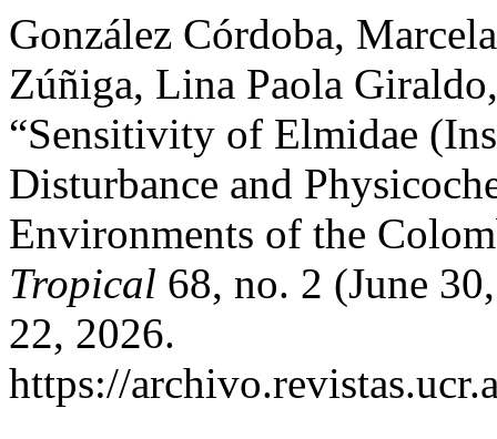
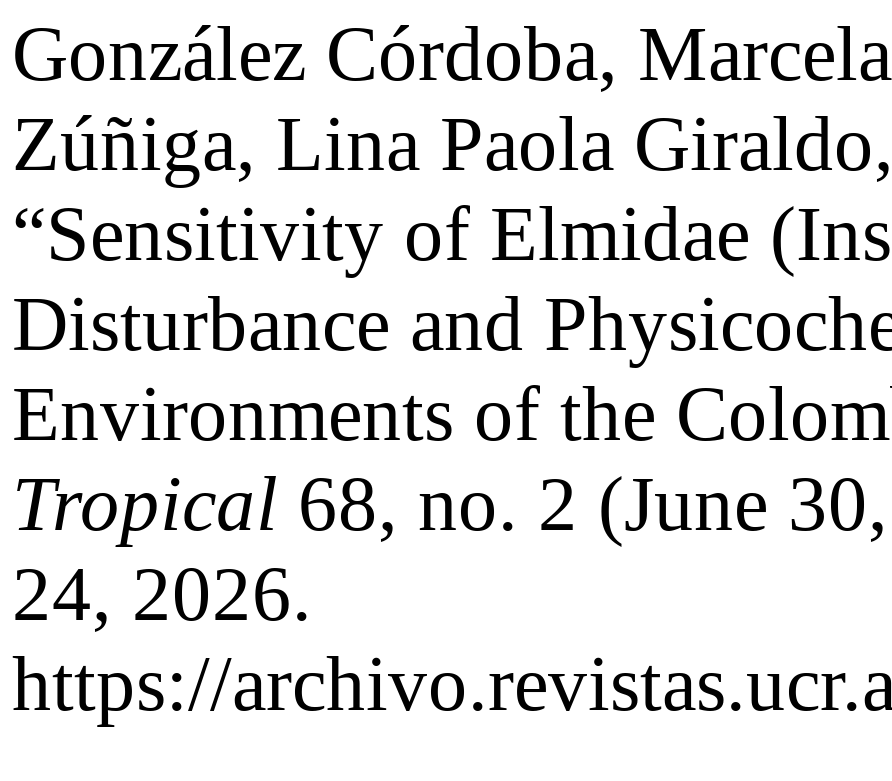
- 22, 2026.
+ 24, 2026.
